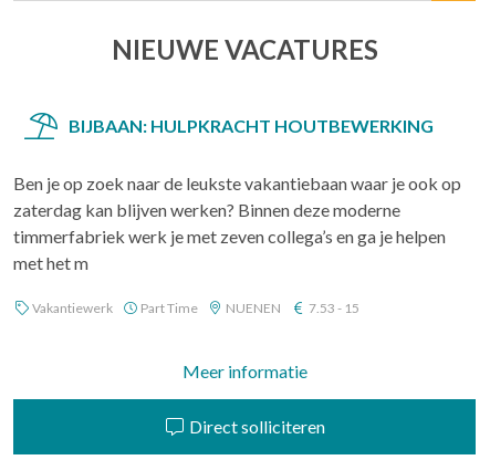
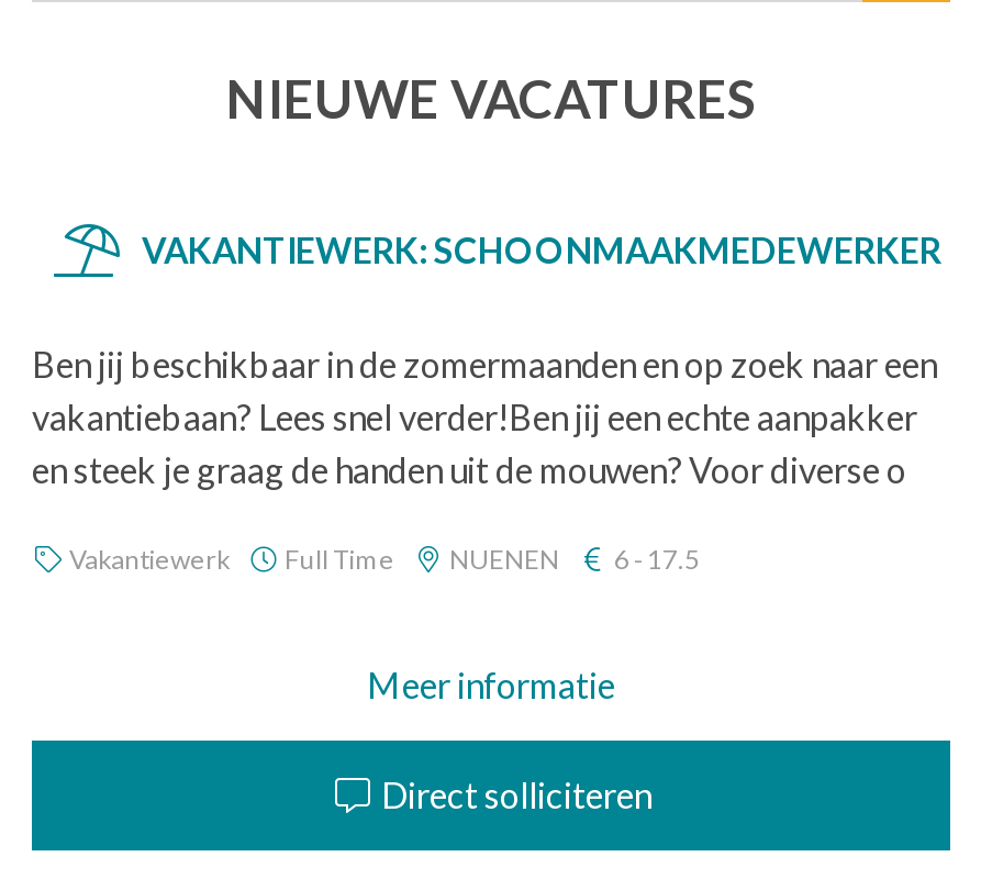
- BIJBAAN: HULPKRACHT HOUTBEWERKING
+ VAKANTIEWERK: SCHOONMAAKMEDEWERKER

- Ben je op zoek naar de leukste vakantiebaan waar je ook op
- zaterdag kan blijven werken? Binnen deze moderne
- timmerfabriek werk je met zeven collega’s en ga je helpen
- met het m
+ Ben jij beschikbaar in de zomermaanden en op zoek naar een
+ vakantiebaan? Lees snel verder!Ben jij een echte aanpakker
+ en steek je graag de handen uit de mouwen? Voor diverse o

- Part Time
+ Full Time

- 7.53 - 15
+ 6 - 17.5
